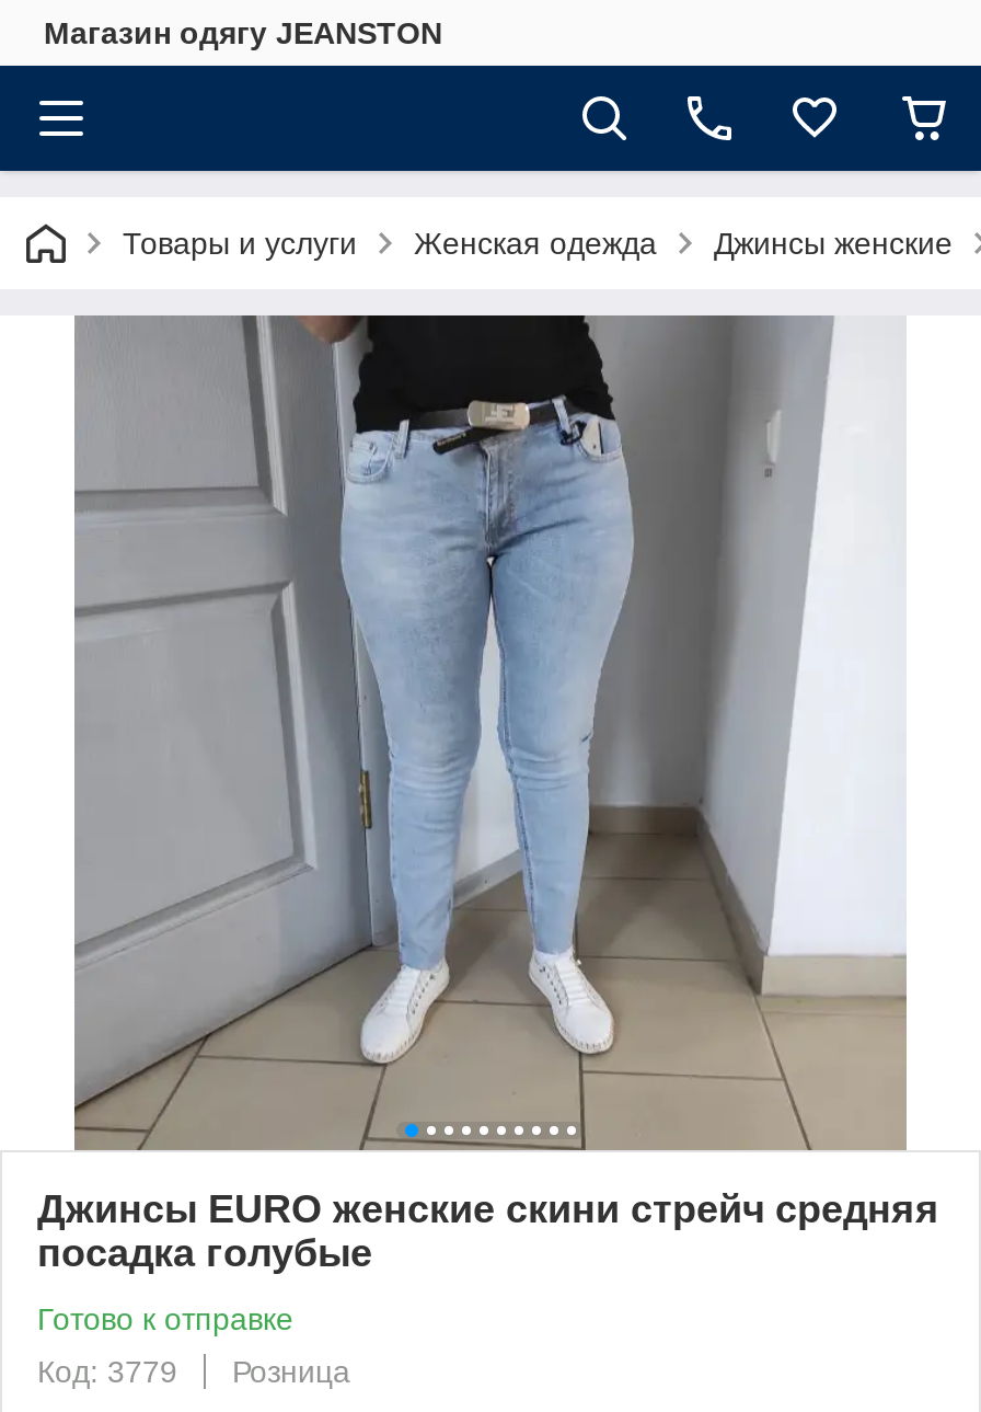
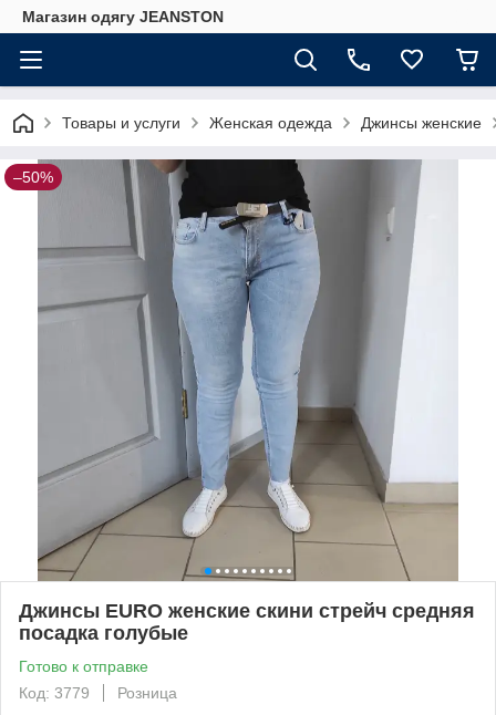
+ –50%
